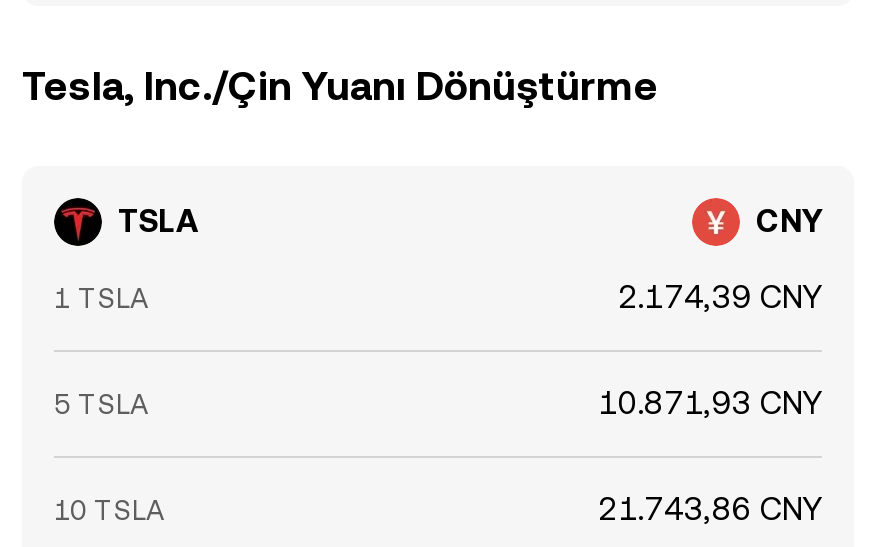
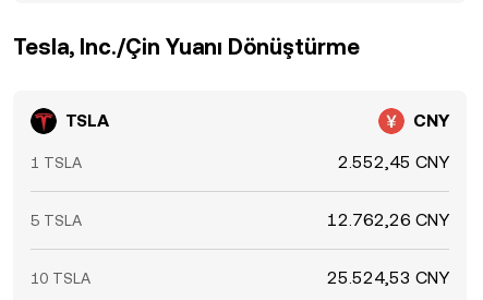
- 2.174,39 CNY
+ 2.552,45 CNY

- 10.871,93 CNY
+ 12.762,26 CNY

- 21.743,86 CNY
+ 25.524,53 CNY
